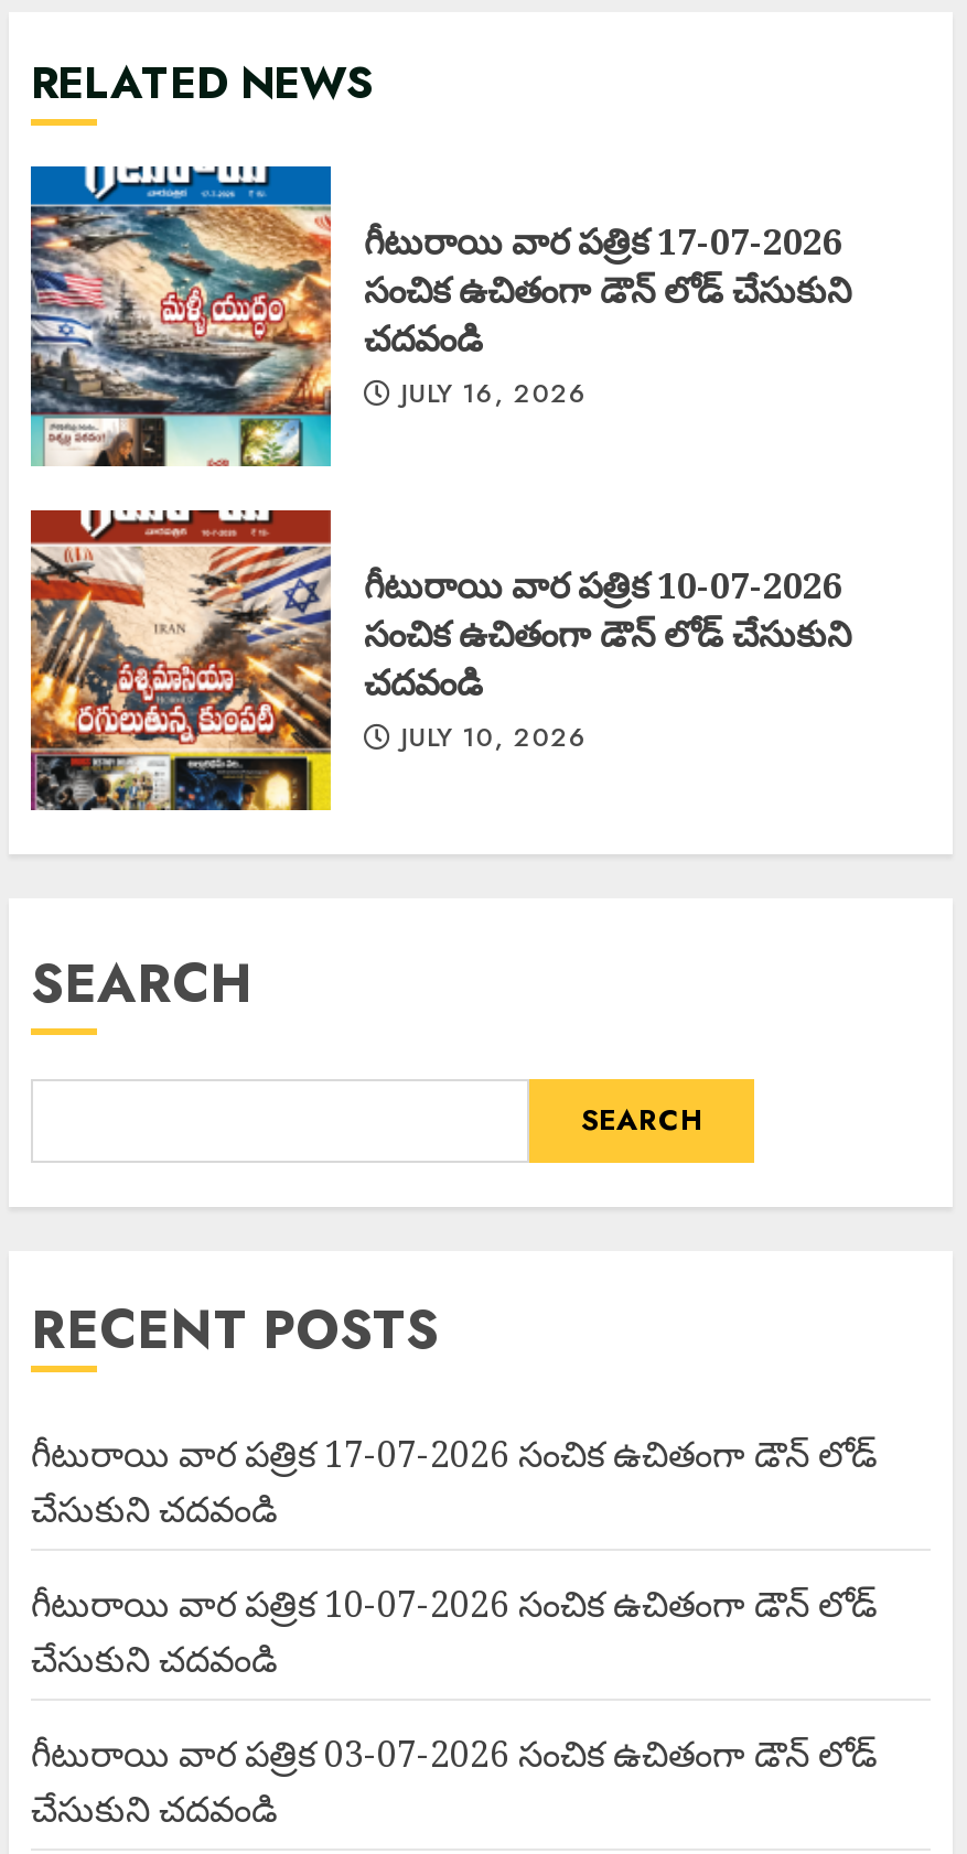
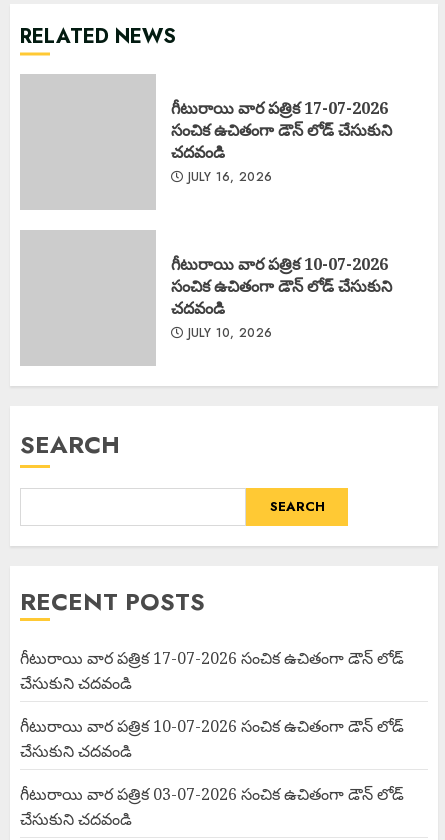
- [image]

- [image]
